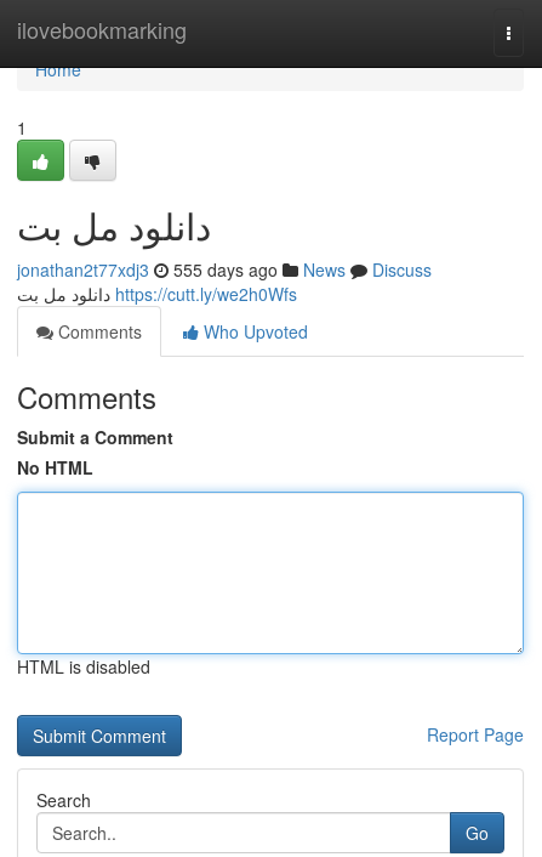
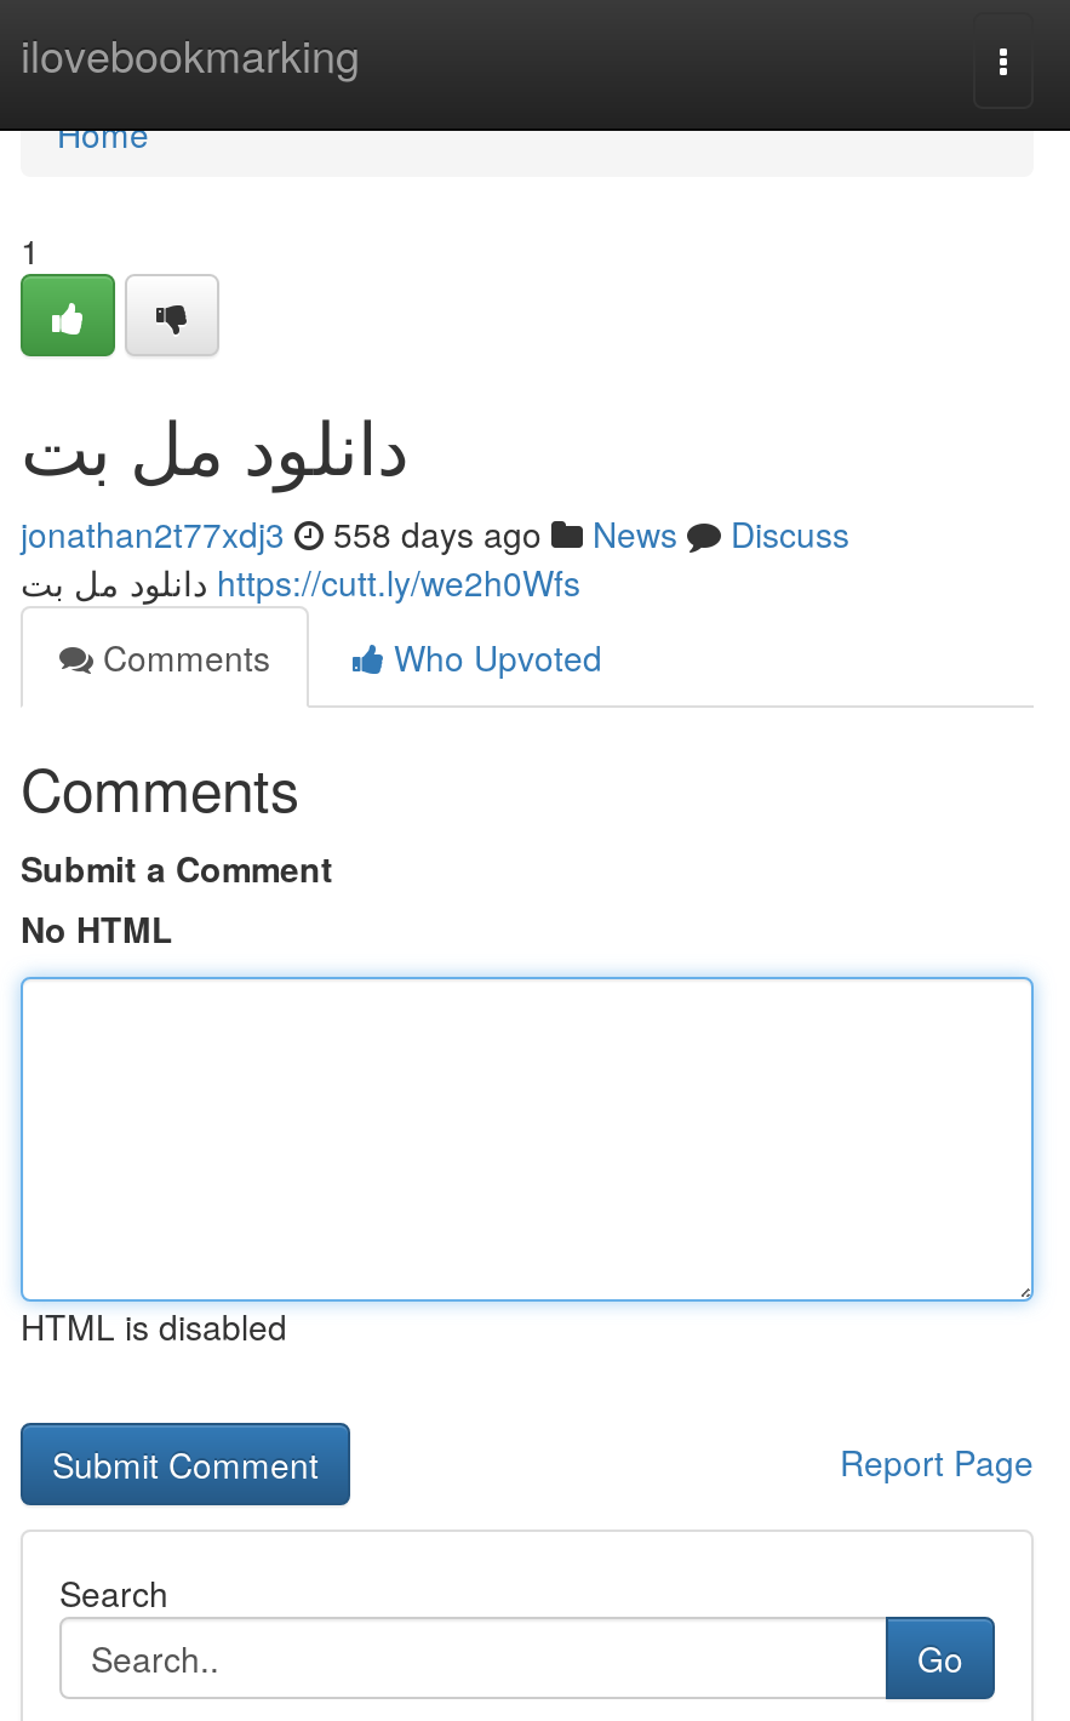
- jonathan2t77xdj3 555 days ago News Discuss
+ jonathan2t77xdj3 558 days ago News Discuss
